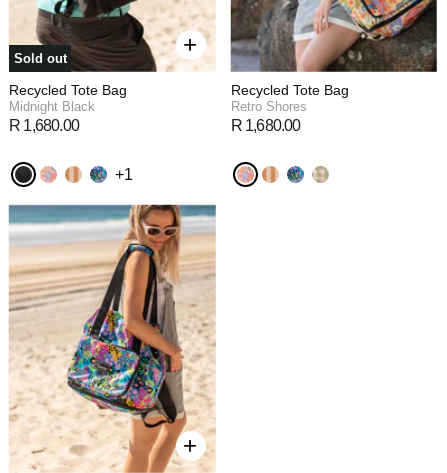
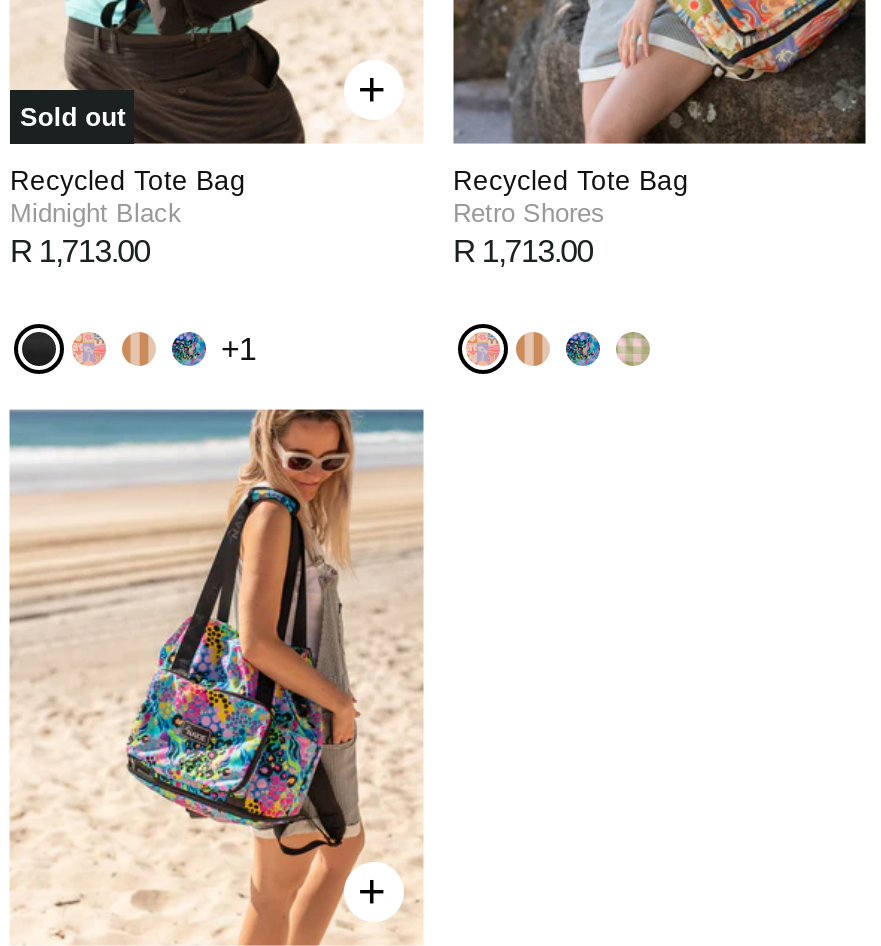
- R 1,680.00
+ R 1,713.00

- R 1,680.00
+ R 1,713.00
